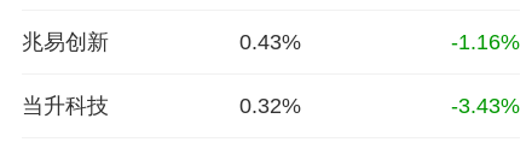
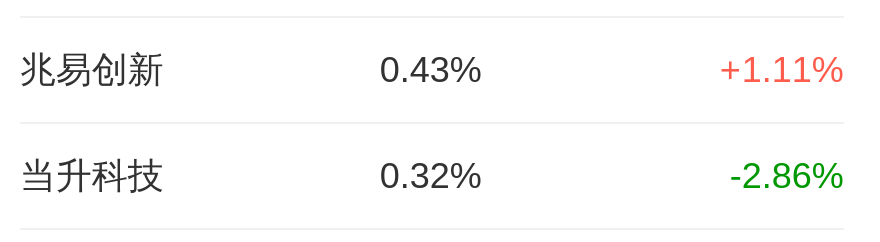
- -1.16%
+ +1.11%

- -3.43%
+ -2.86%
